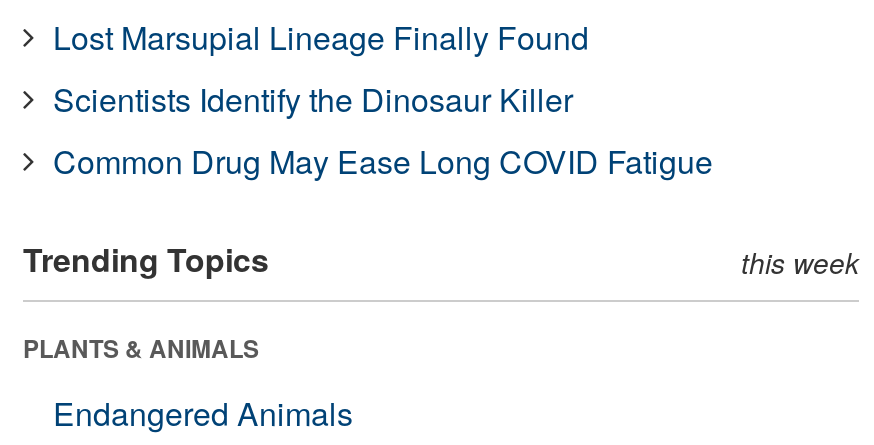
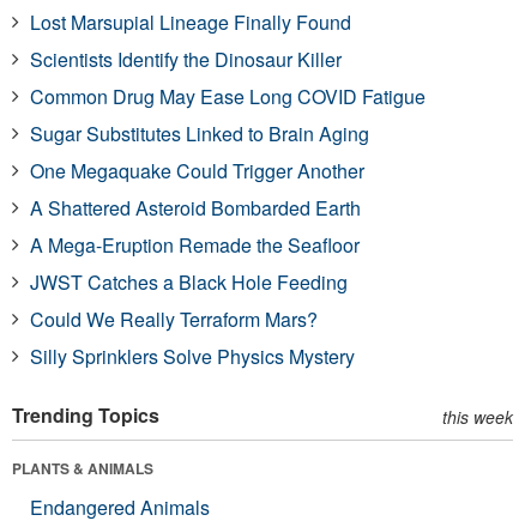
+ Sugar Substitutes Linked to Brain Aging
+ One Megaquake Could Trigger Another
+ A Shattered Asteroid Bombarded Earth
+ A Mega-Eruption Remade the Seafloor
+ JWST Catches a Black Hole Feeding
+ Could We Really Terraform Mars?
+ Silly Sprinklers Solve Physics Mystery
